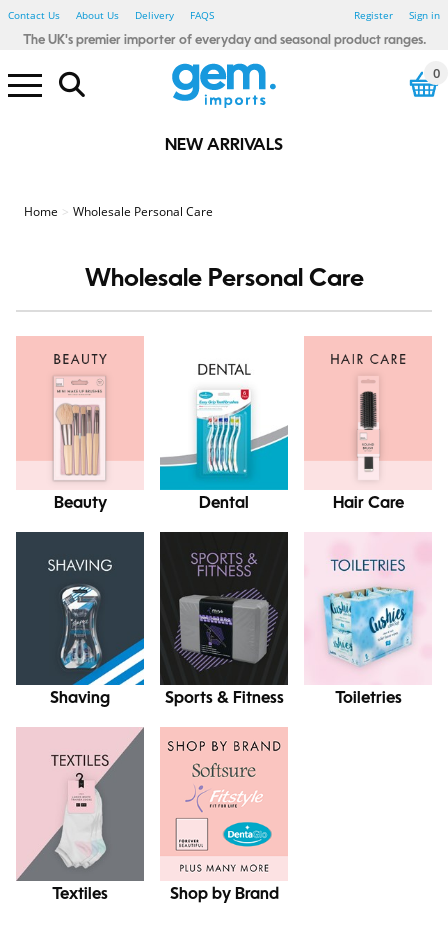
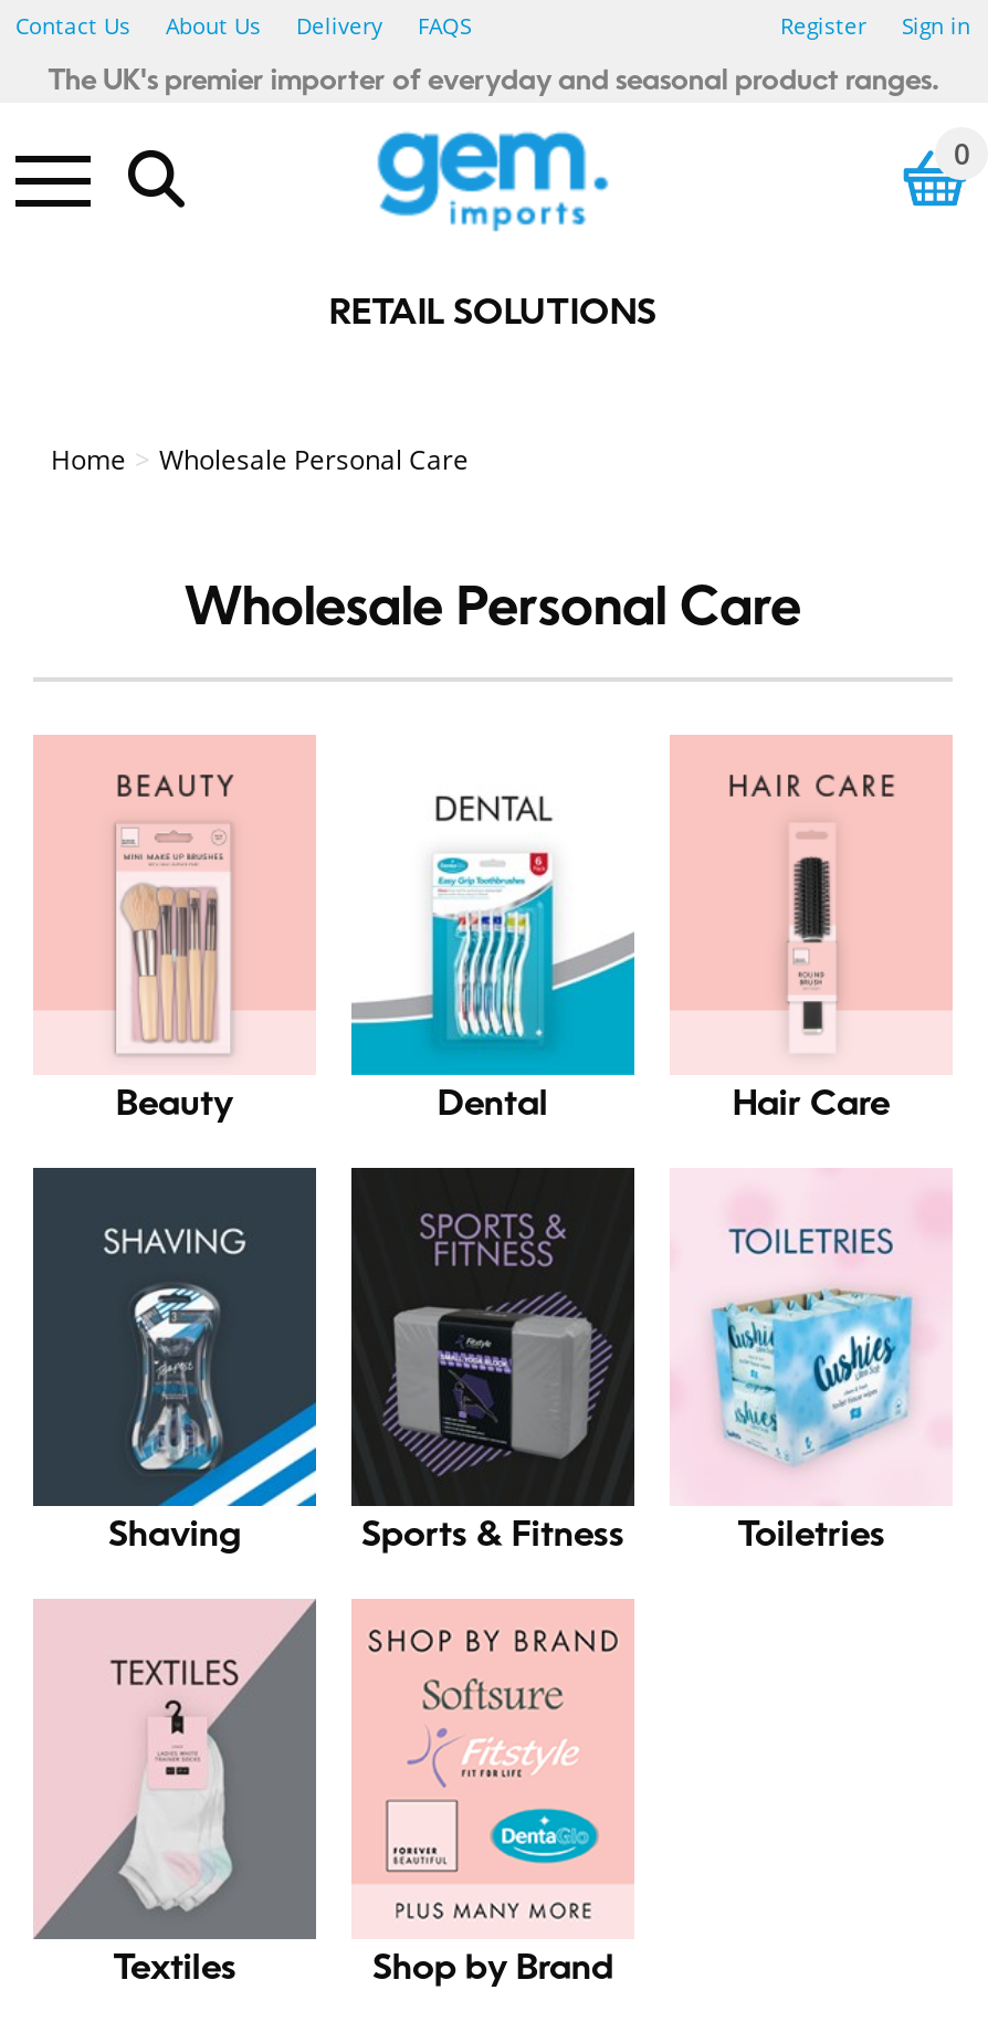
- NEW ARRIVALS
+ RETAIL SOLUTIONS
